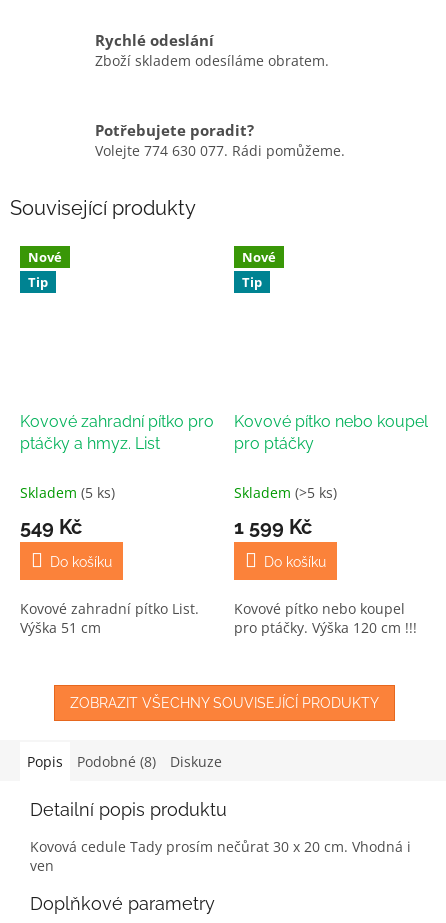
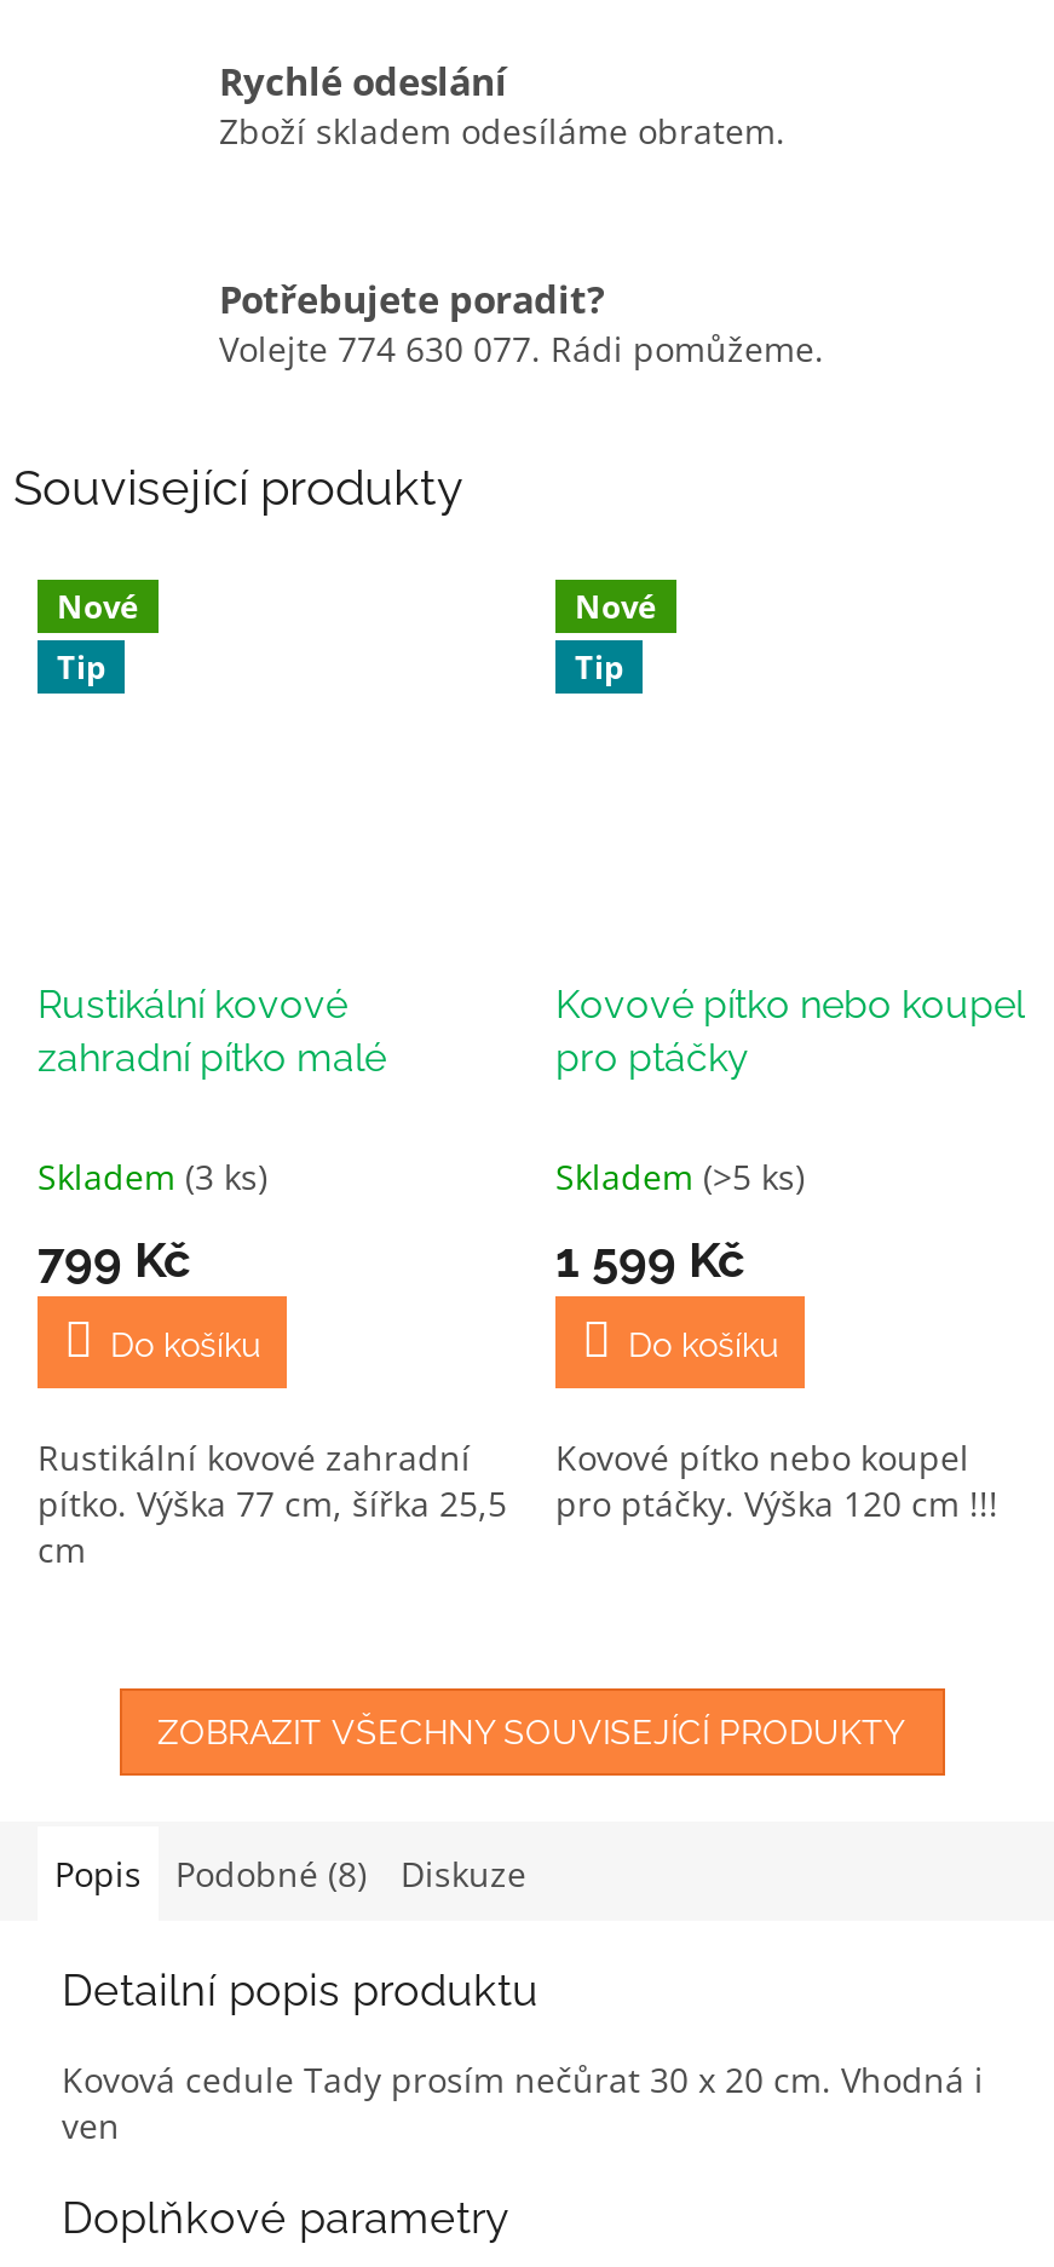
- Kovové zahradní pítko pro
- ptáčky a hmyz. List
+ Rustikální kovové
+ zahradní pítko malé

- Skladem (5 ks)
+ Skladem (3 ks)

- 549 Kč
+ 799 Kč

- Kovové zahradní pítko List.
- Výška 51 cm
+ Rustikální kovové zahradní
+ pítko. Výška 77 cm, šířka 25,5
+ cm
